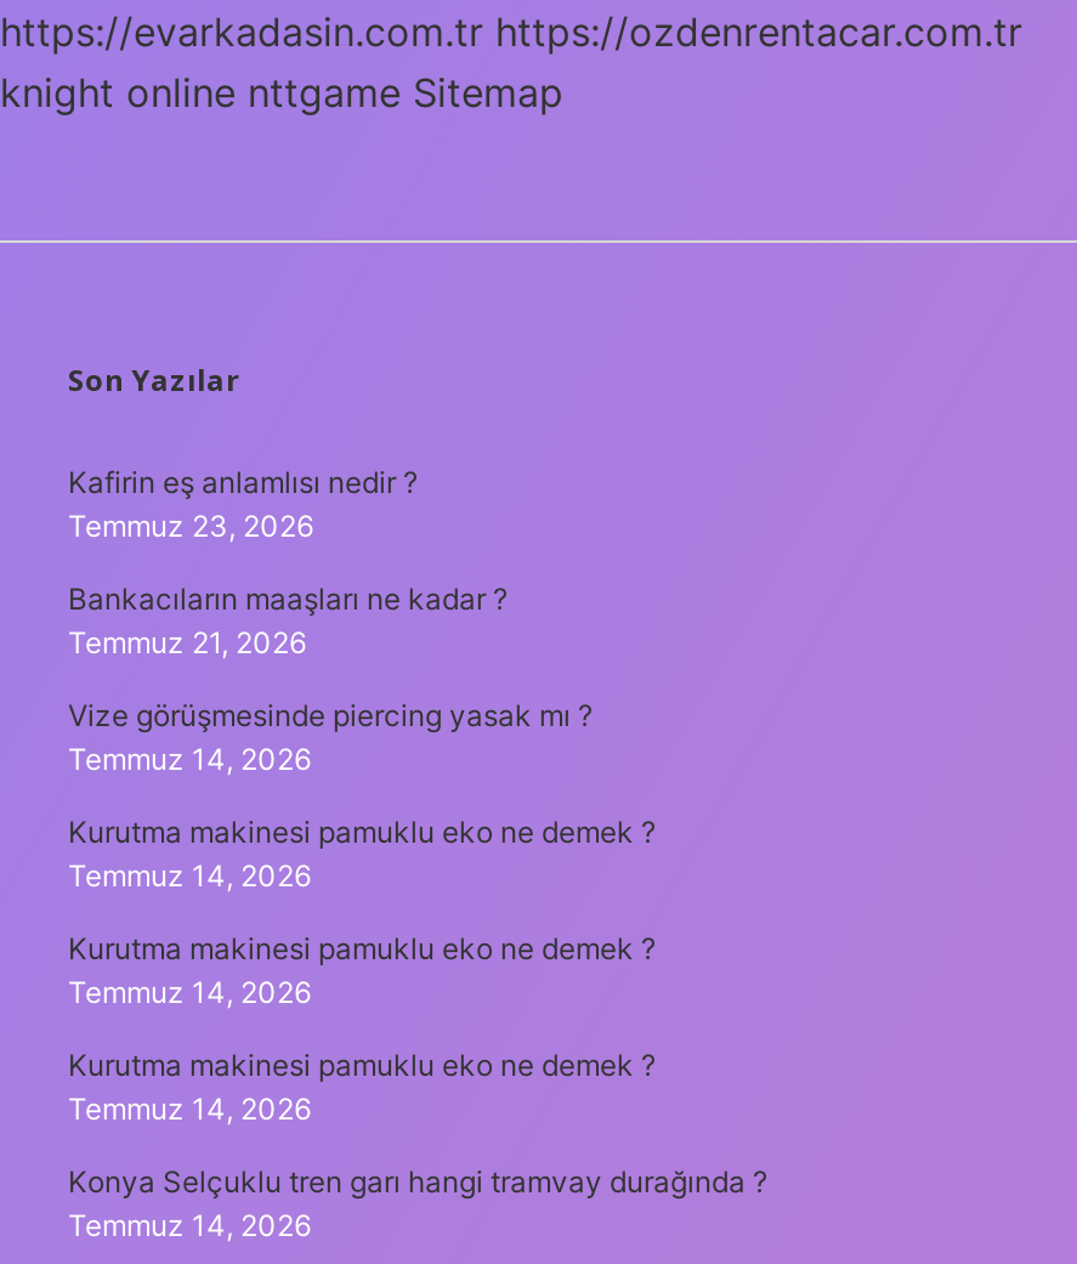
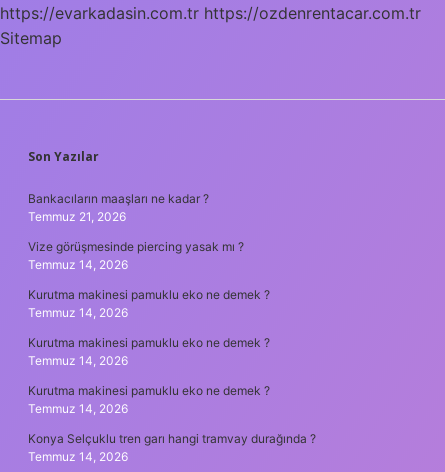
- knight online nttgame Sitemap
+ Sitemap

- Kafirin eş anlamlısı nedir ?
- Temmuz 23, 2026
